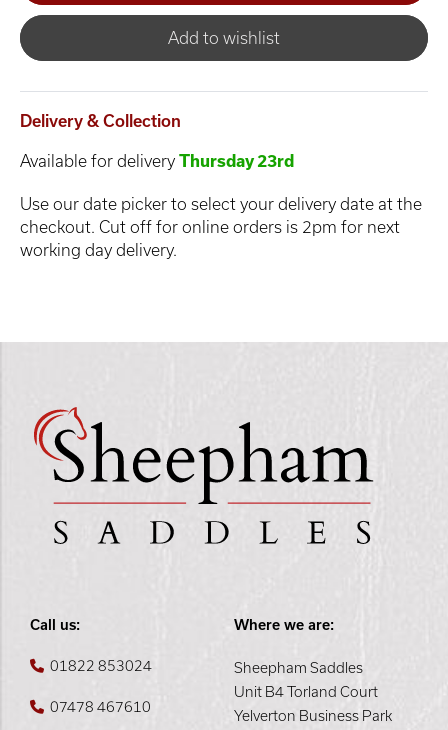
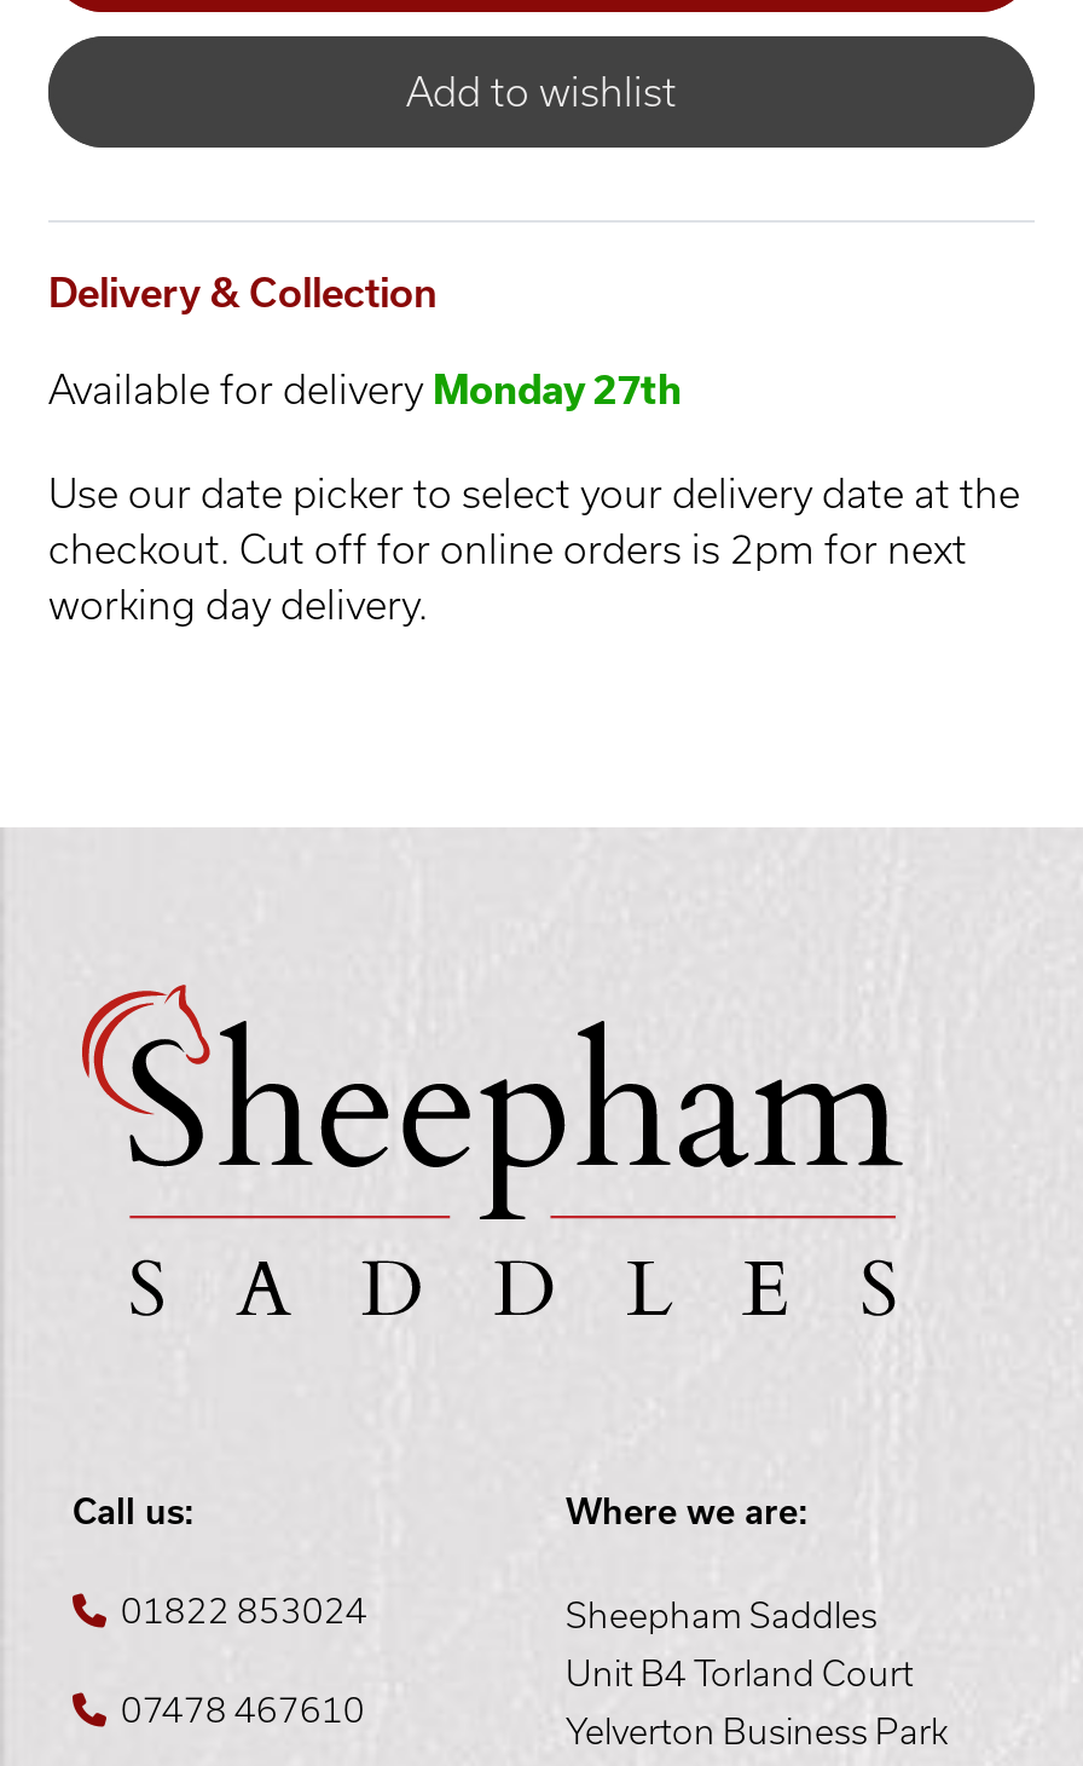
- Available for delivery Thursday 23rd
+ Available for delivery Monday 27th
